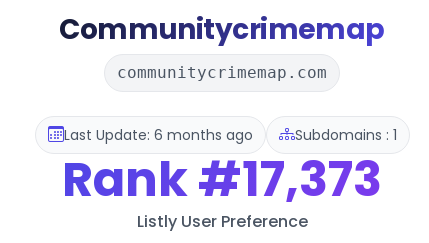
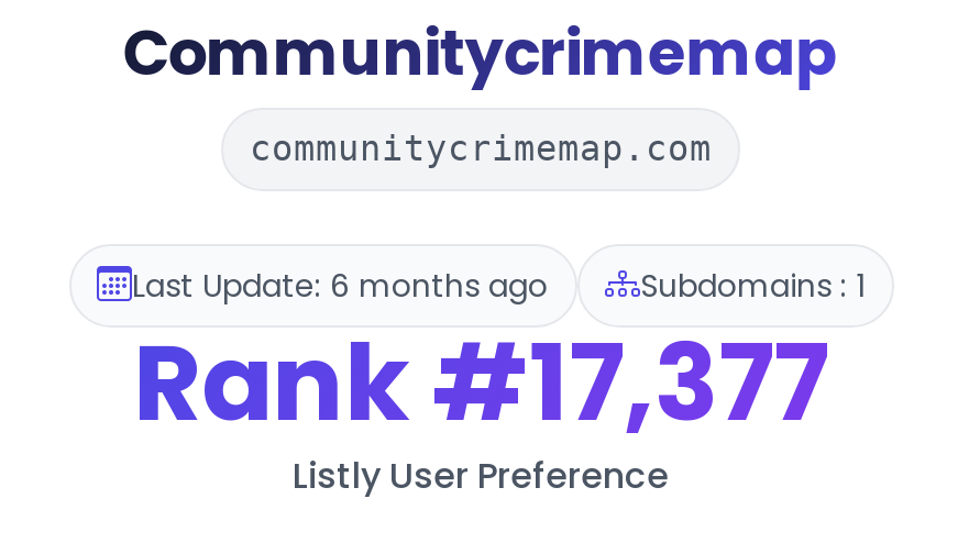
- Rank #17,373
+ Rank #17,377
